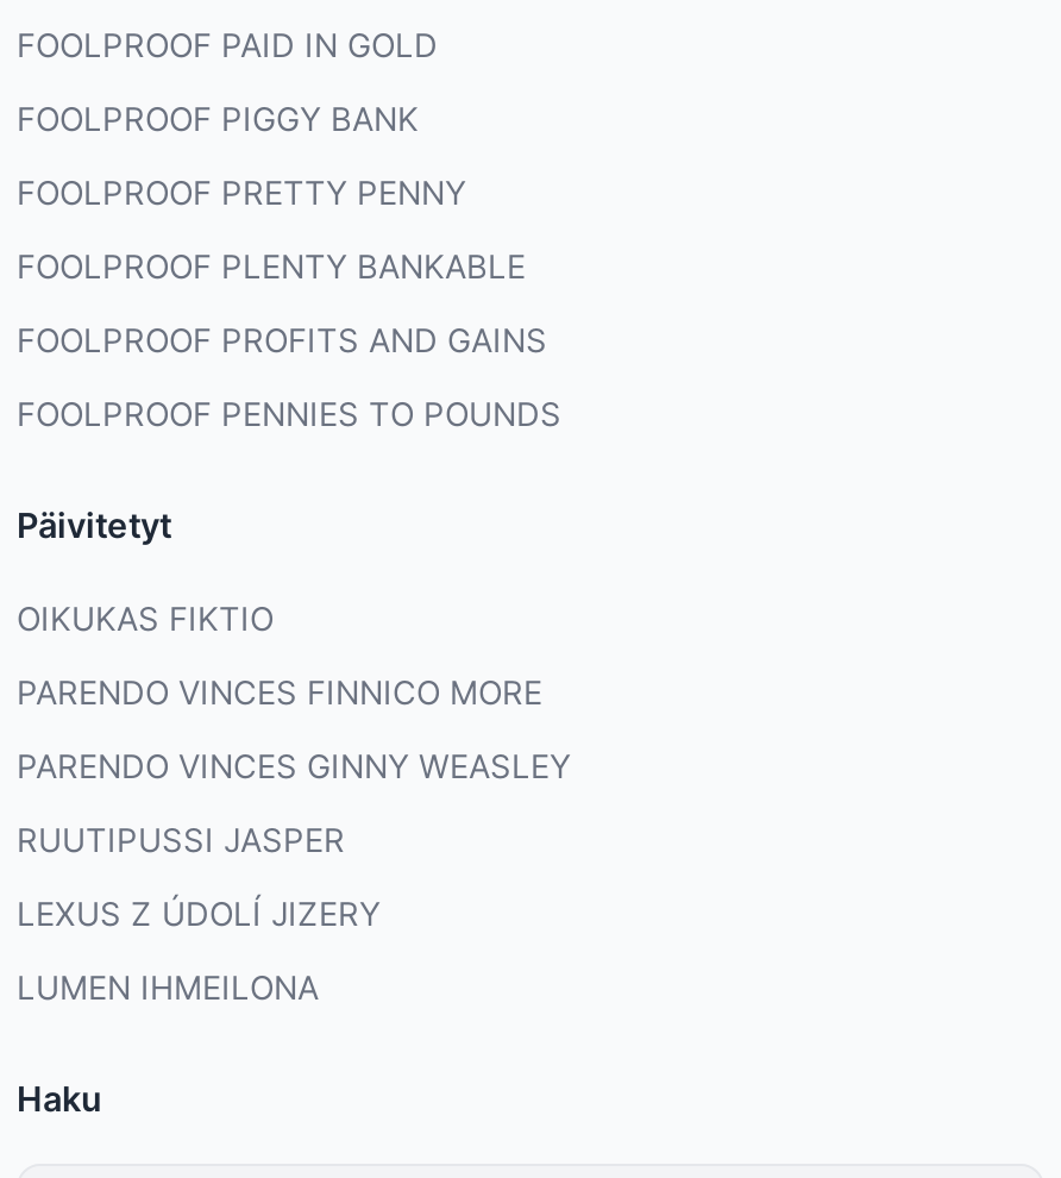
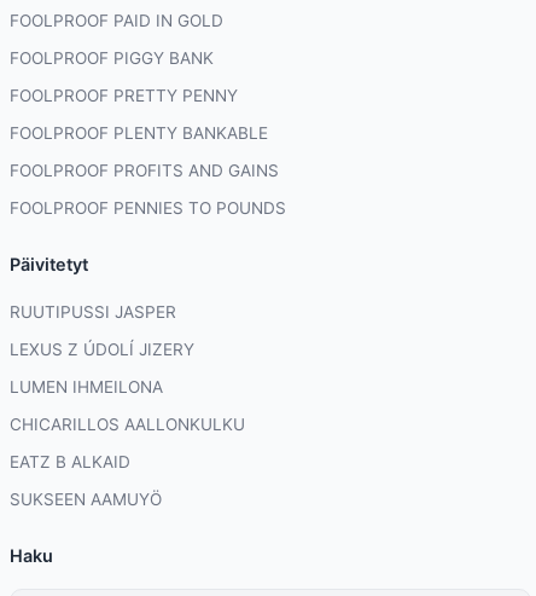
- OIKUKAS FIKTIO
- PARENDO VINCES FINNICO MORE
- PARENDO VINCES GINNY WEASLEY

moved up: RUUTIPUSSI JASPER | LEXUS Z ÚDOLÍ JIZERY | LUMEN IHMEILONA

+ CHICARILLOS AALLONKULKU
+ EATZ B ALKAID
+ SUKSEEN AAMUYÖ
